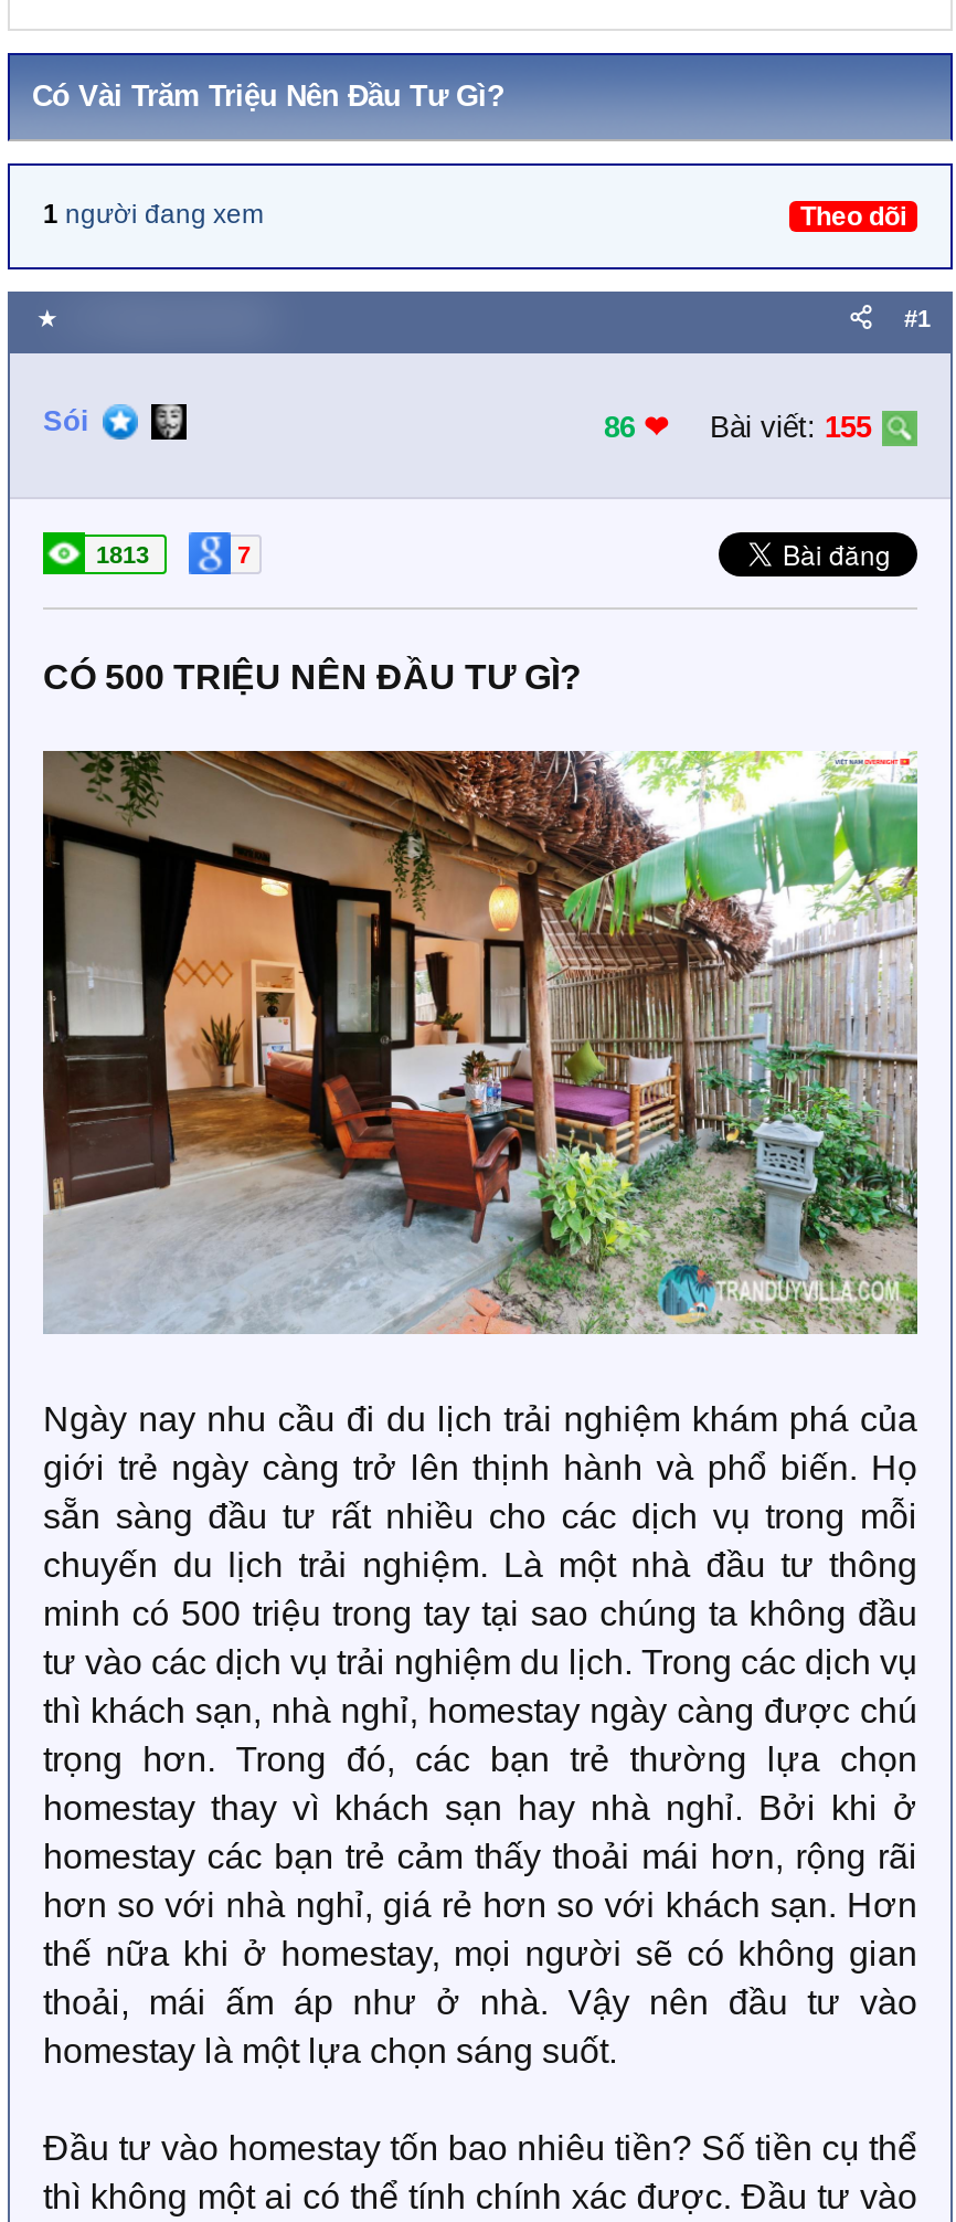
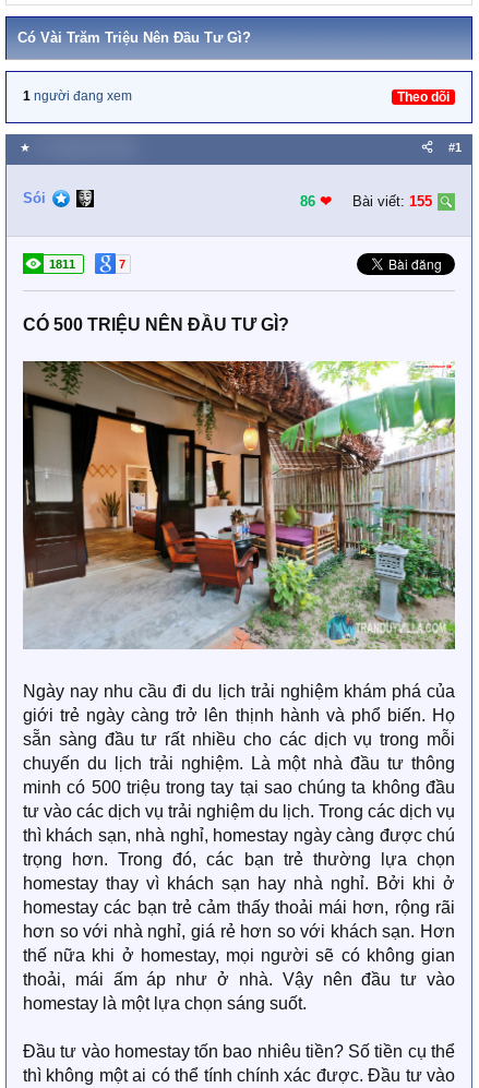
- 1813
+ 1811
